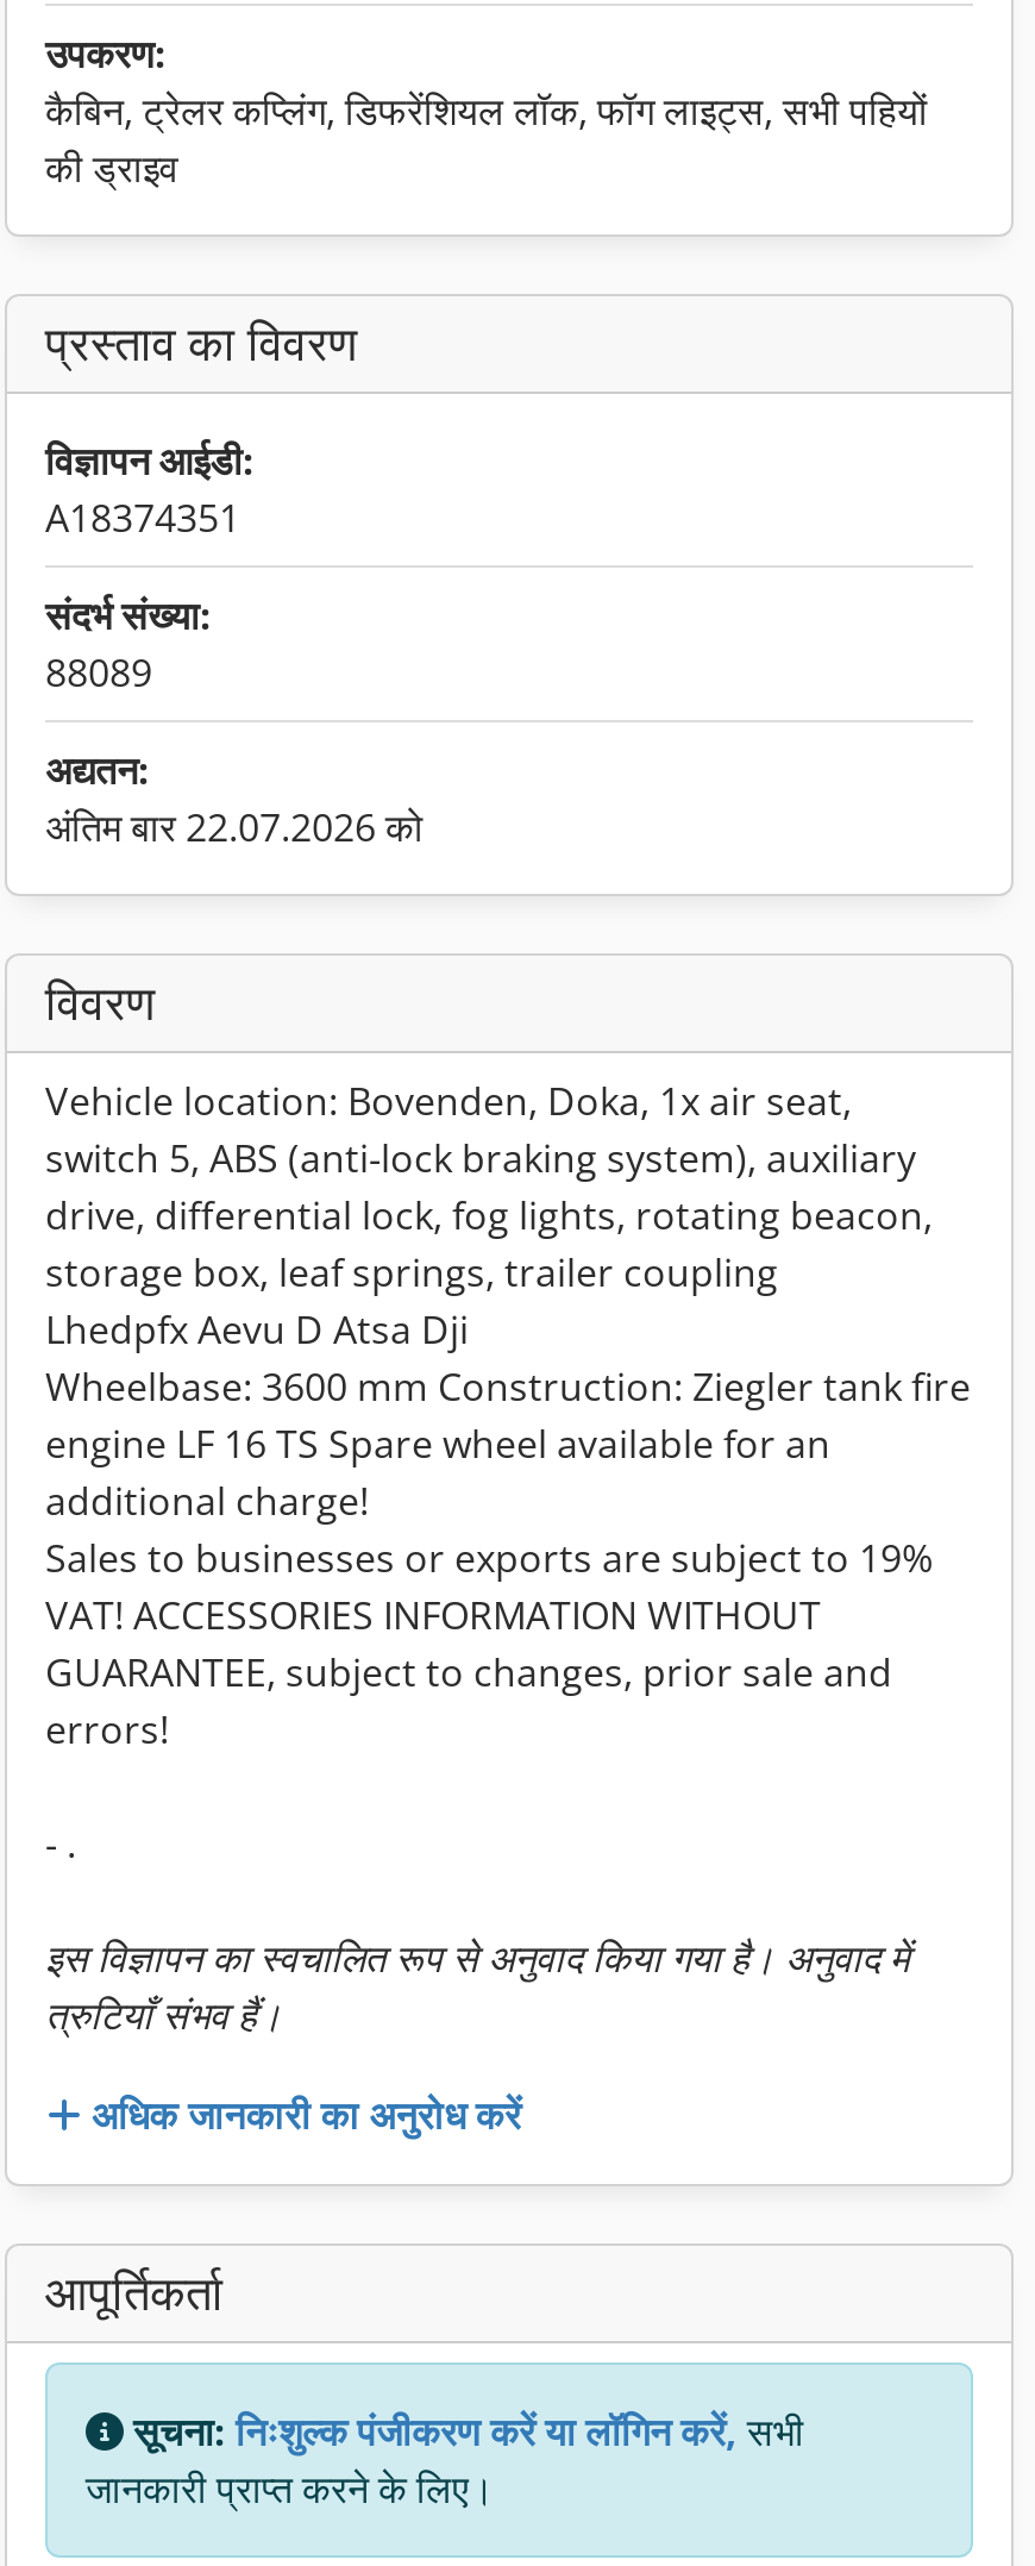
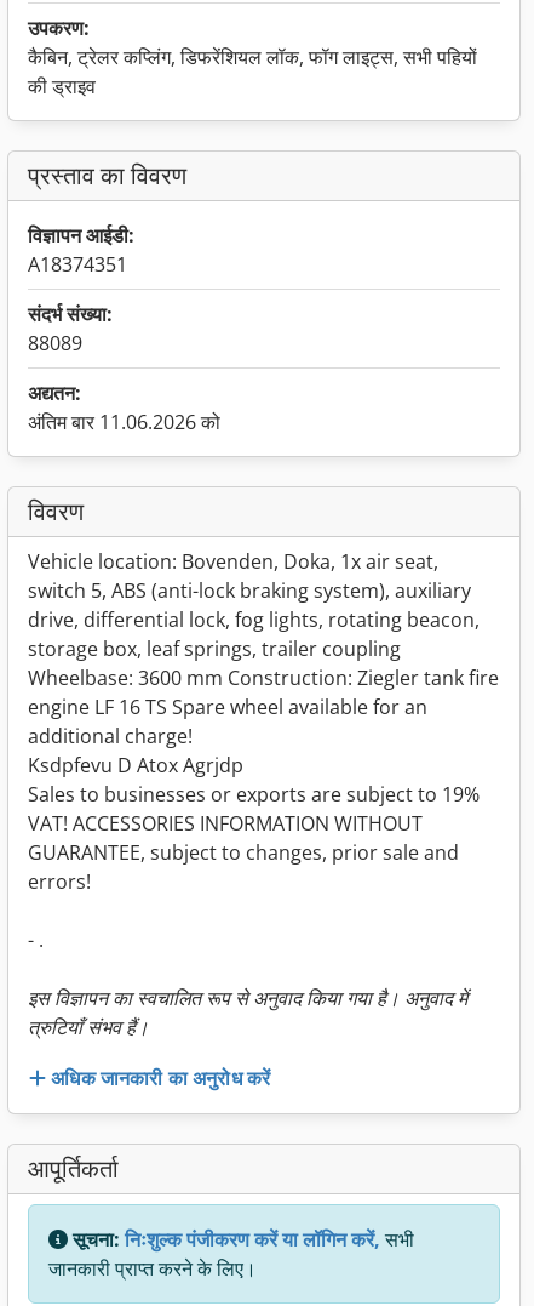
- अंतिम बार 22.07.2026 को
+ अंतिम बार 11.06.2026 को

- Lhedpfx Aevu D Atsa Dji

moved up: Wheelbase: 3600 mm Construction: Ziegler tank fire | engine LF 16 TS Spare wheel available for an | additional charge!

+ Ksdpfevu D Atox Agrjdp
